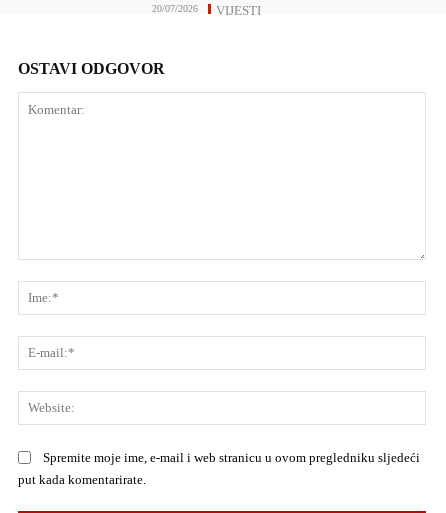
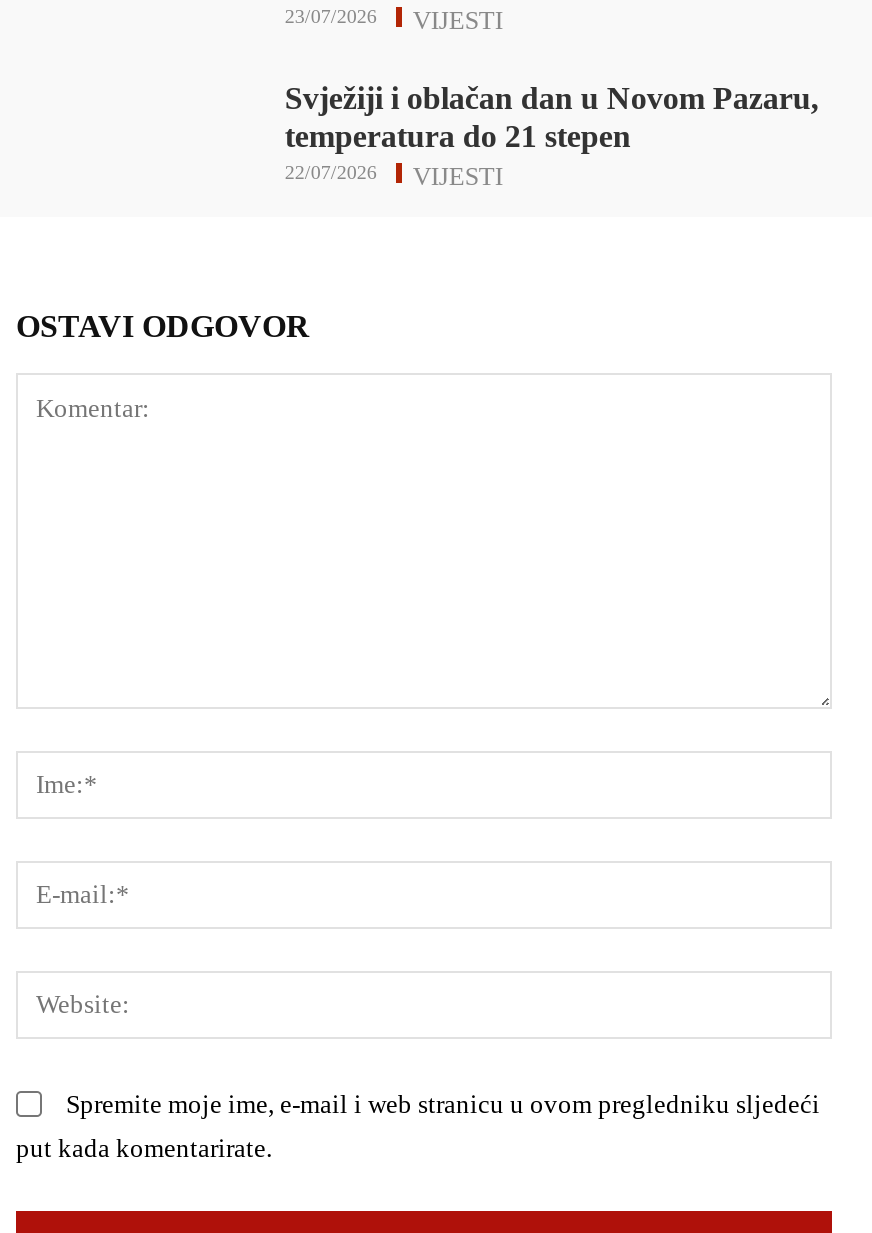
- 20/07/2026
+ 23/07/2026
+ Svježiji i oblačan dan u Novom Pazaru,
+ temperatura do 21 stepen
+ VIJESTI
+ 22/07/2026
